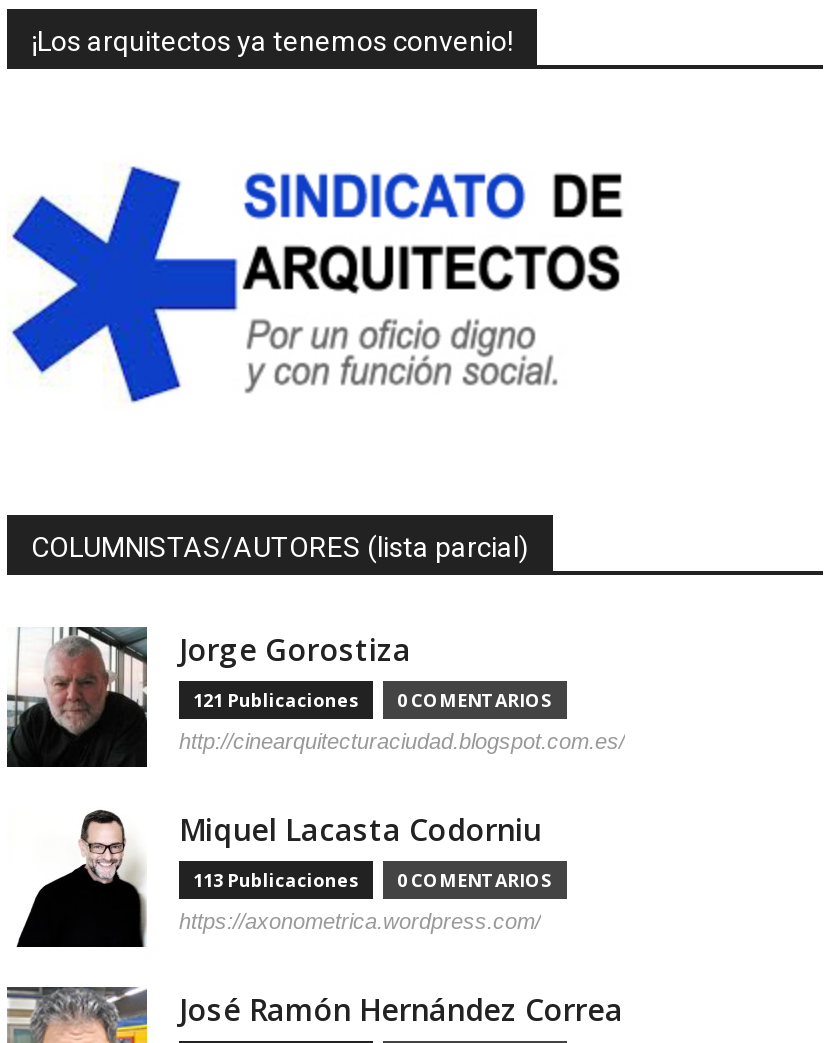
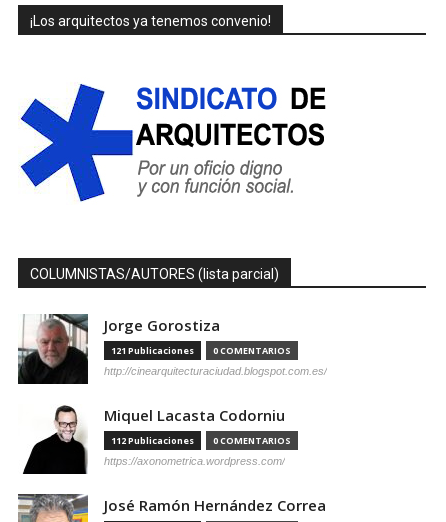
- 113 Publicaciones
+ 112 Publicaciones
